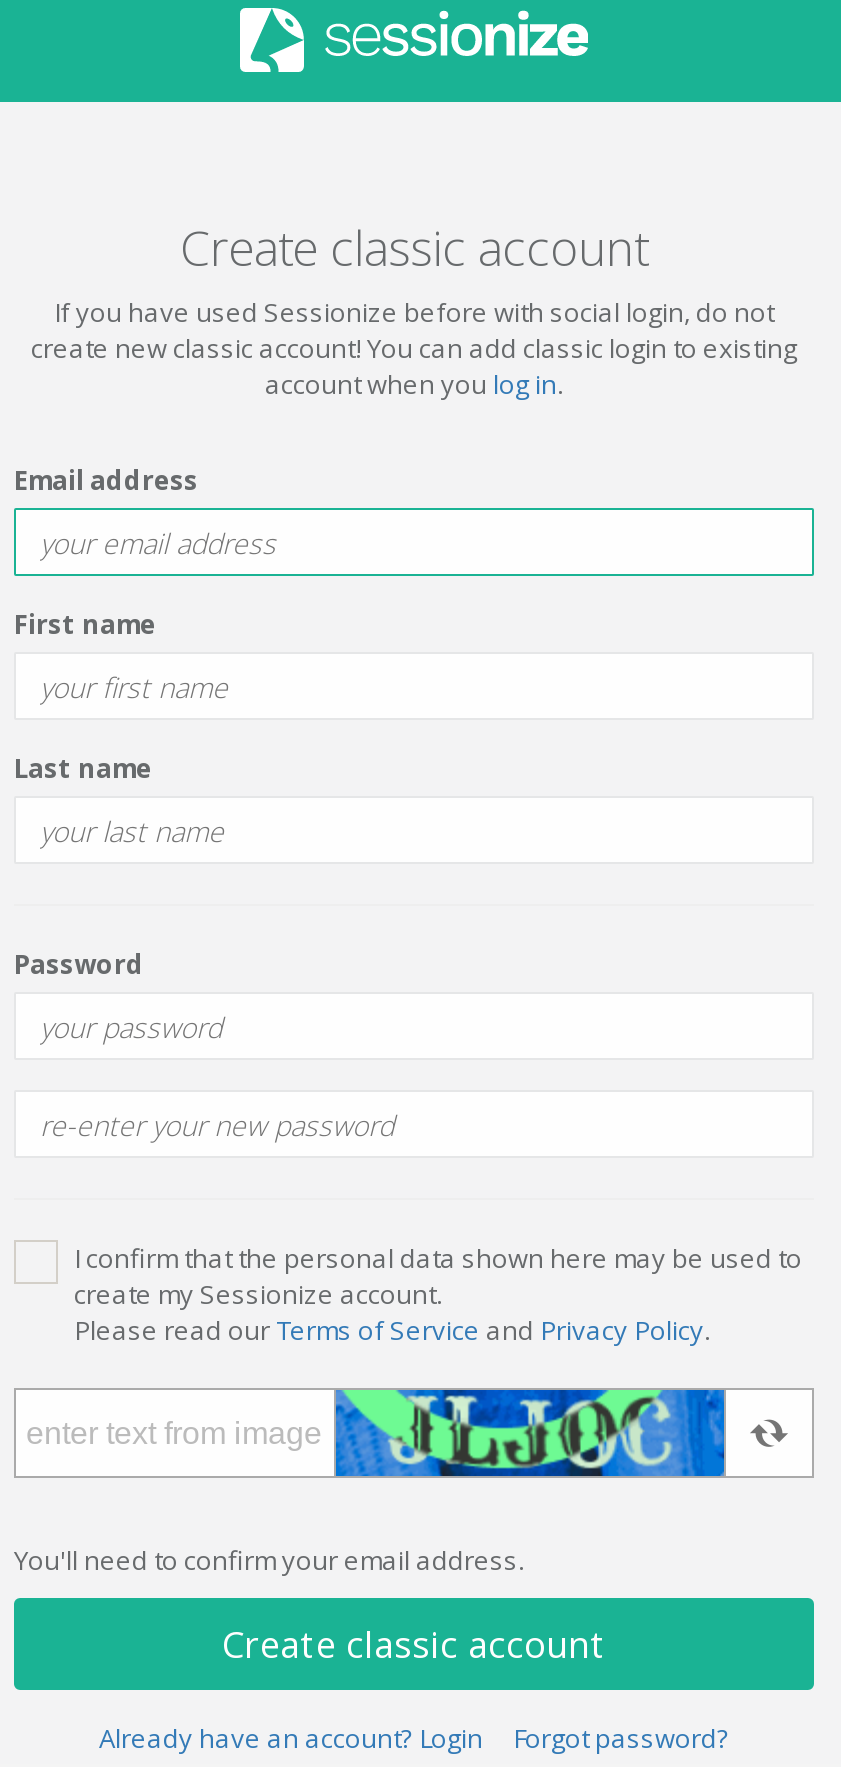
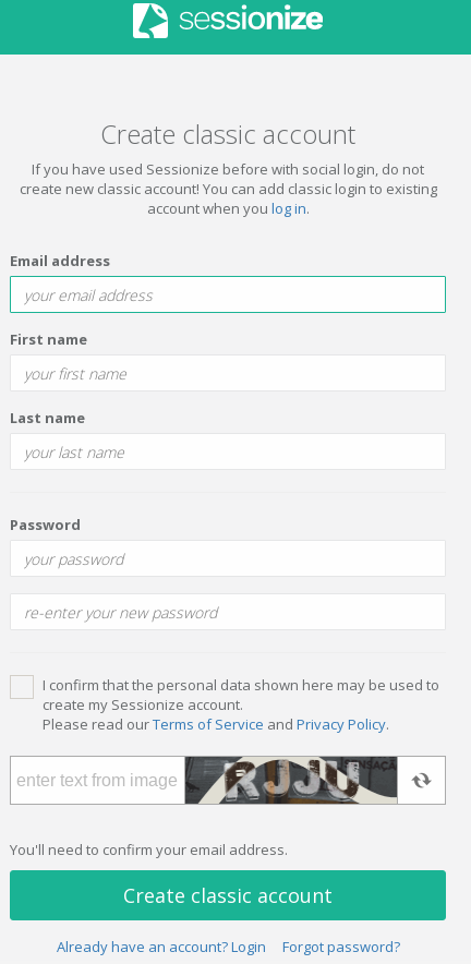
- [image]
+ [image]
